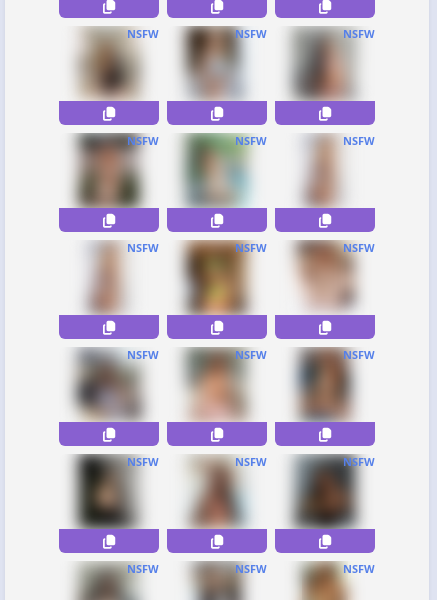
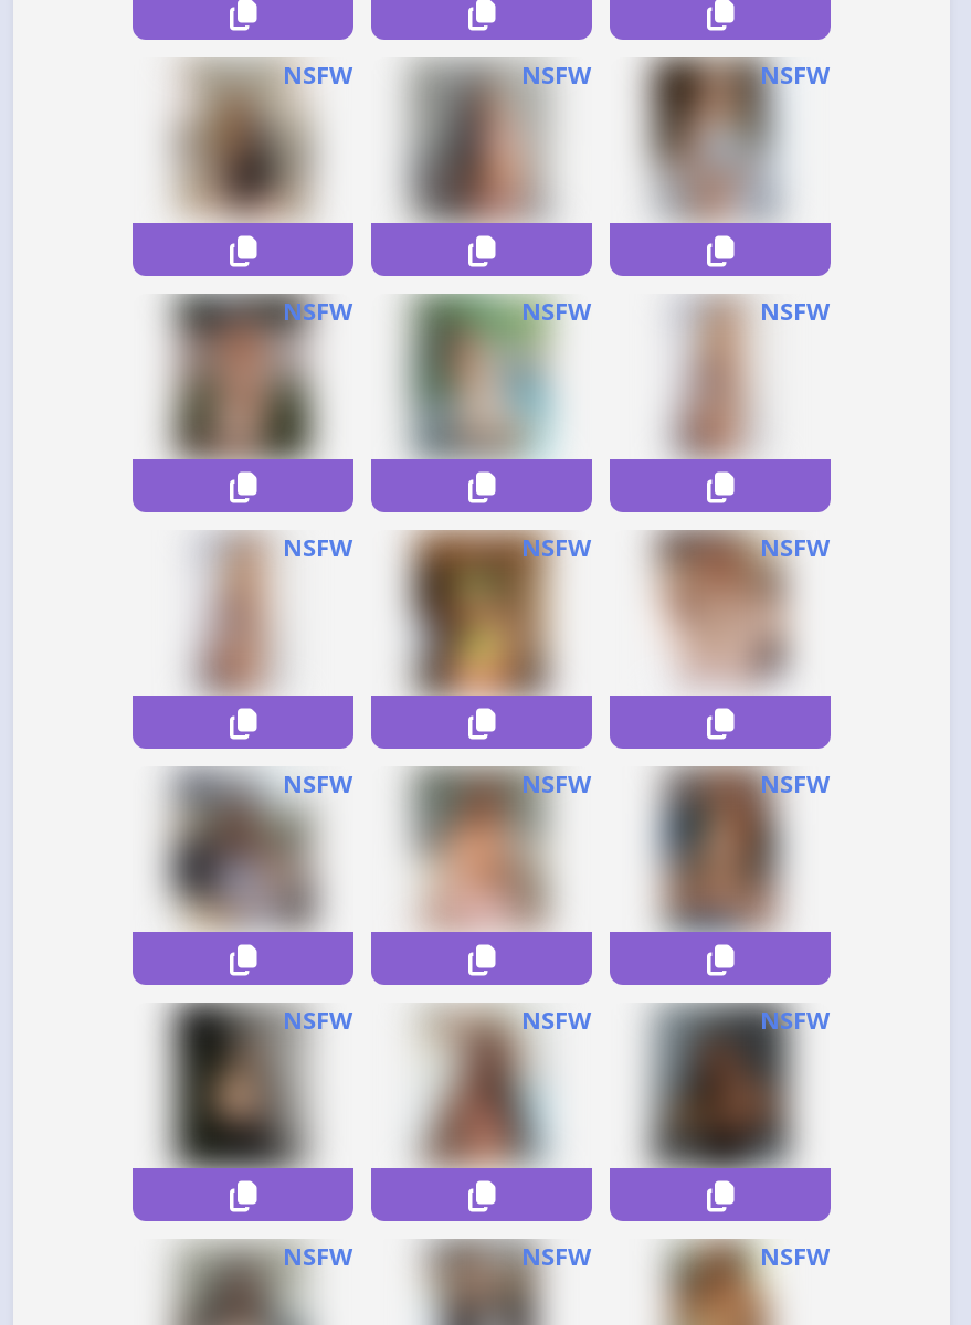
- [image]
+ [image]

- [image]
+ [image]
